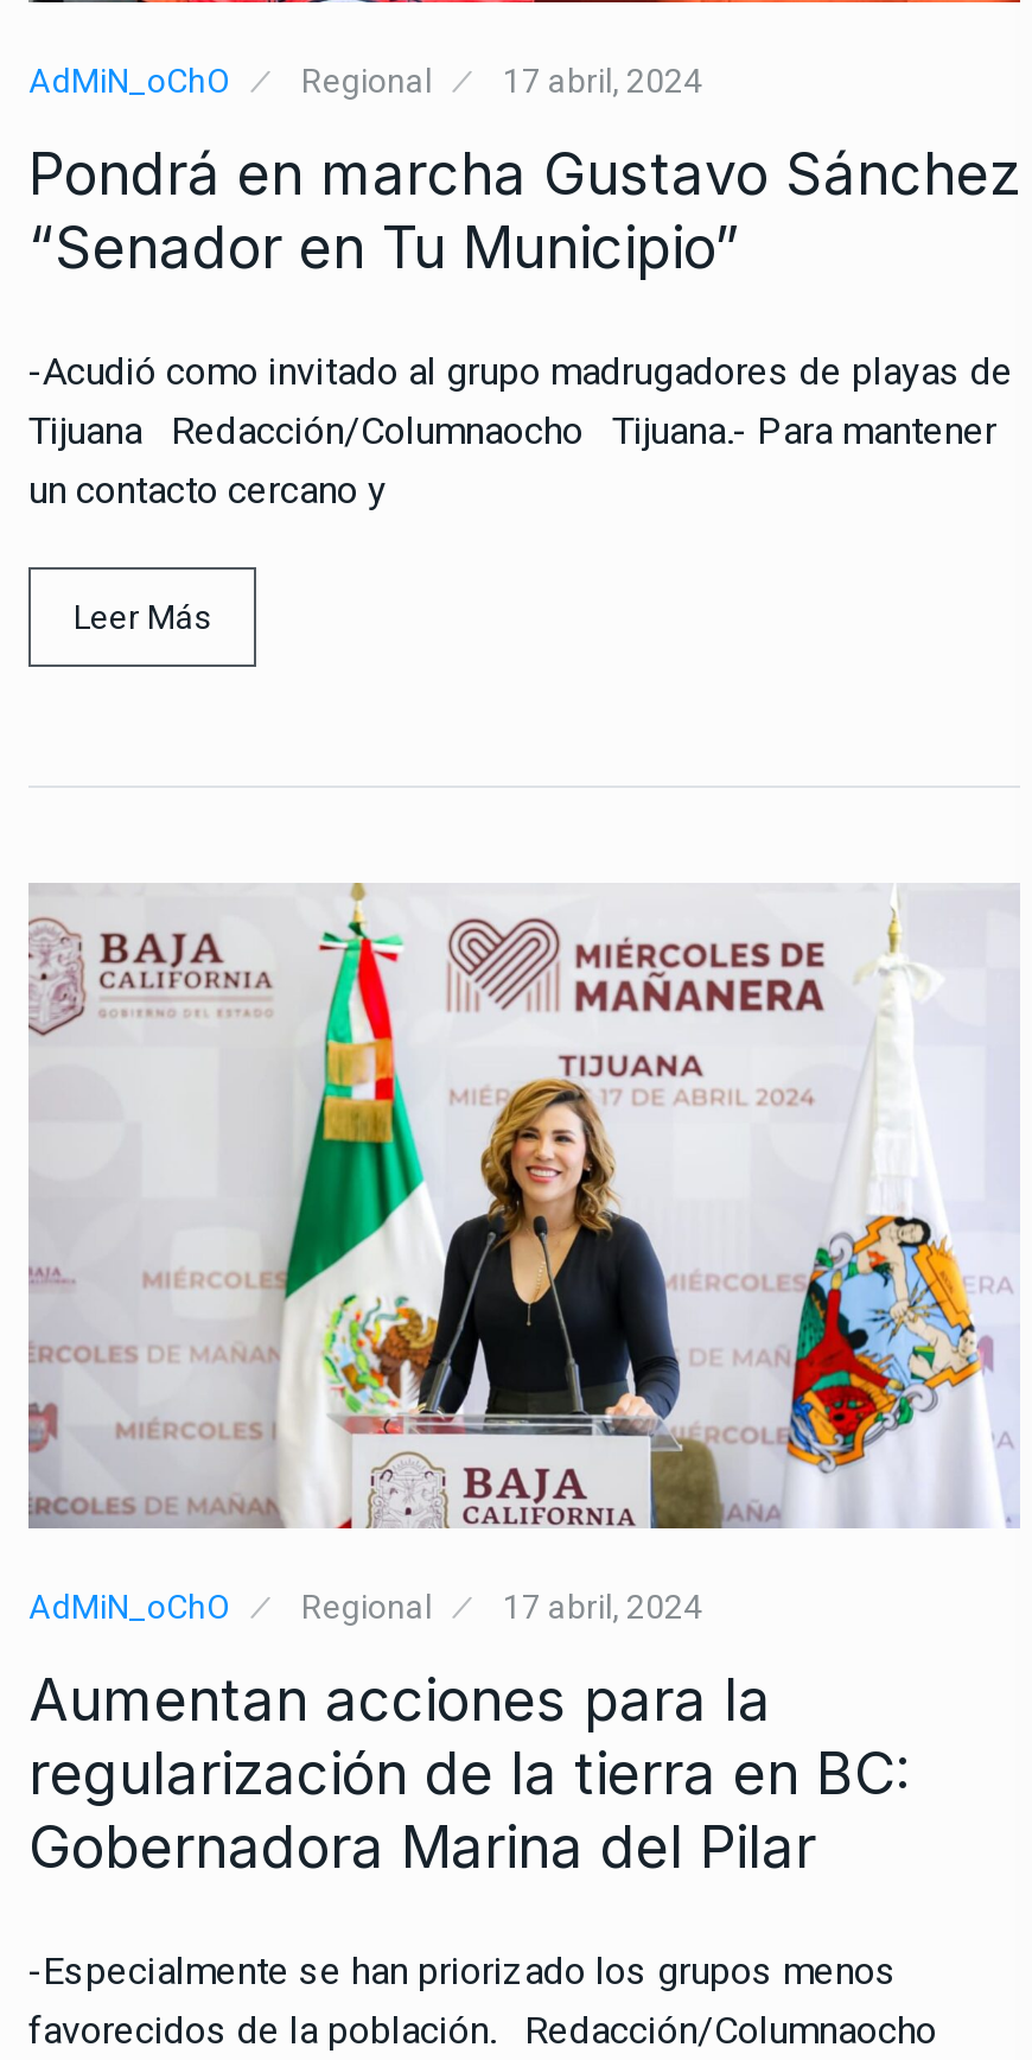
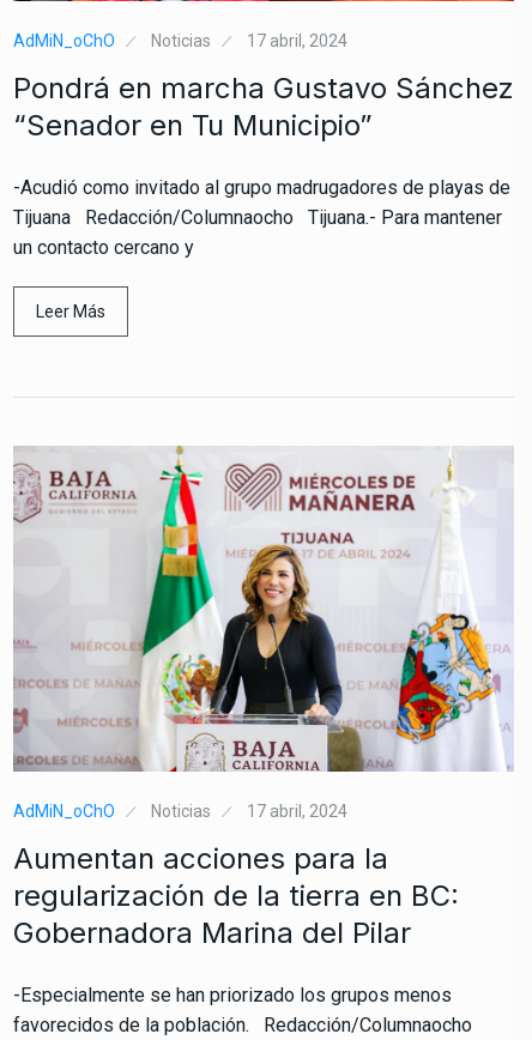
- Regional
+ Noticias

- Regional
+ Noticias
